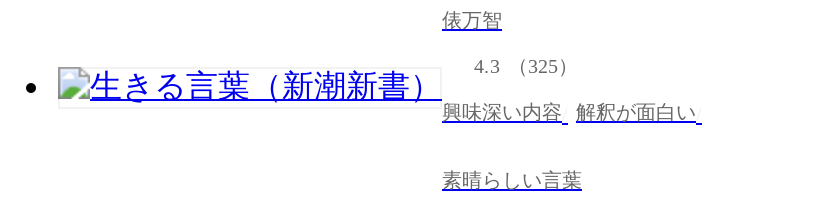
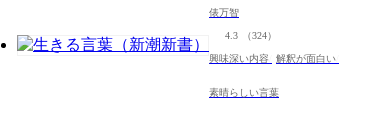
- 4.3 （325）
+ 4.3 （324）
